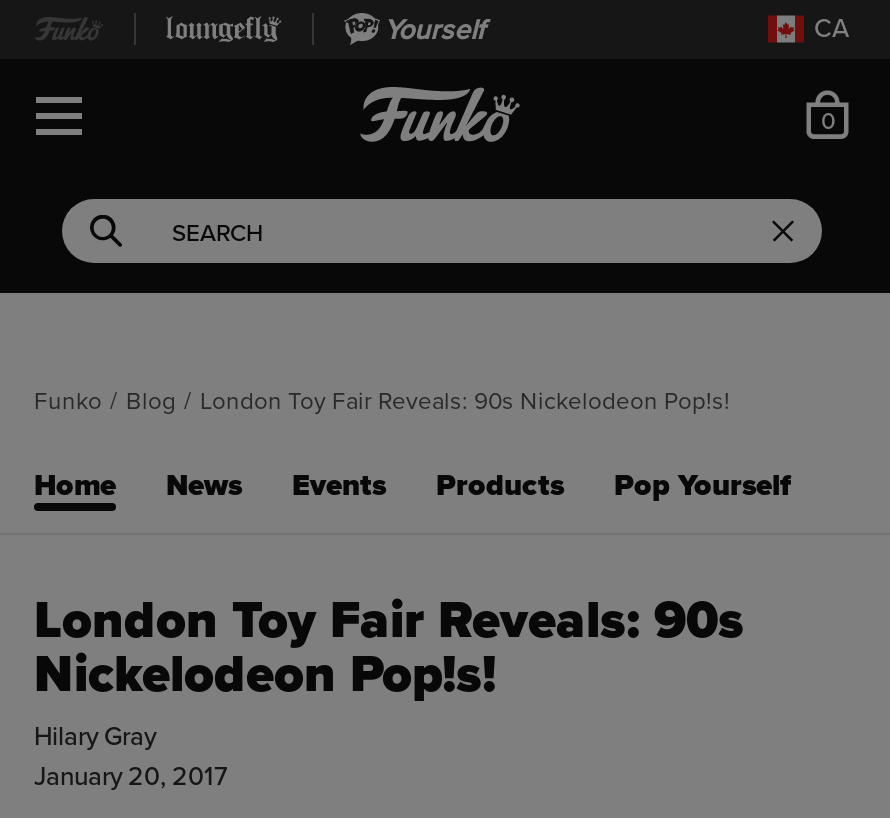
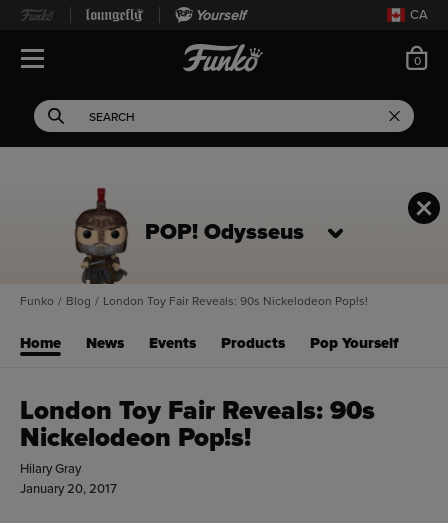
+ [image]
+ POP! Odysseus
